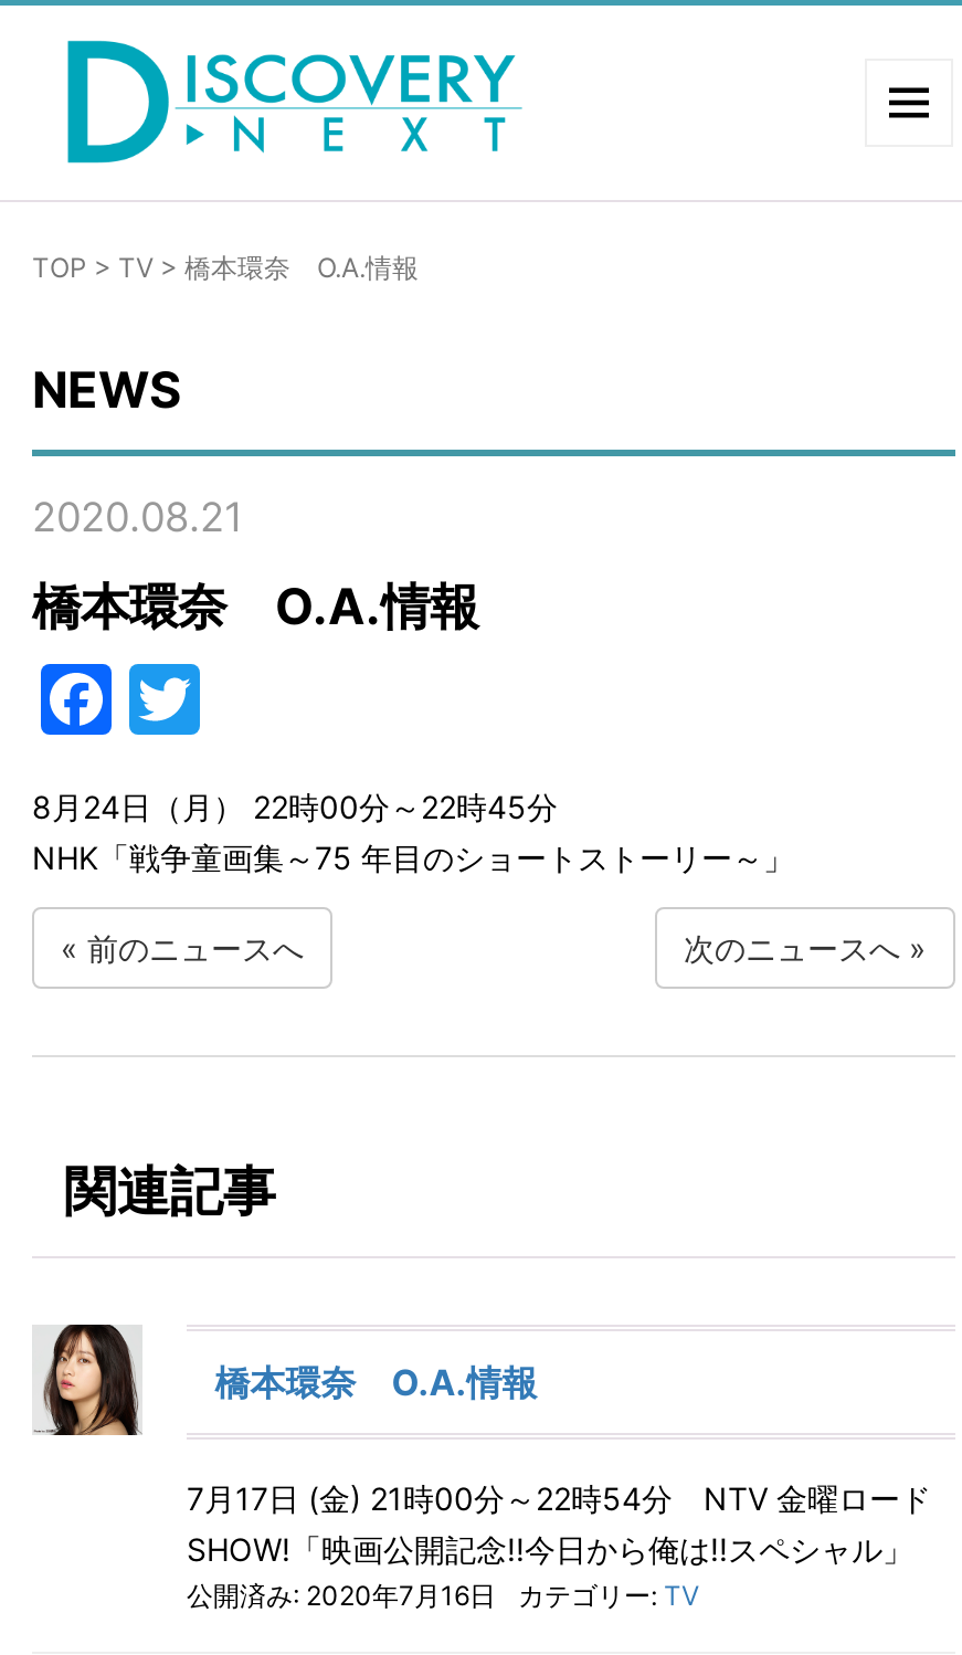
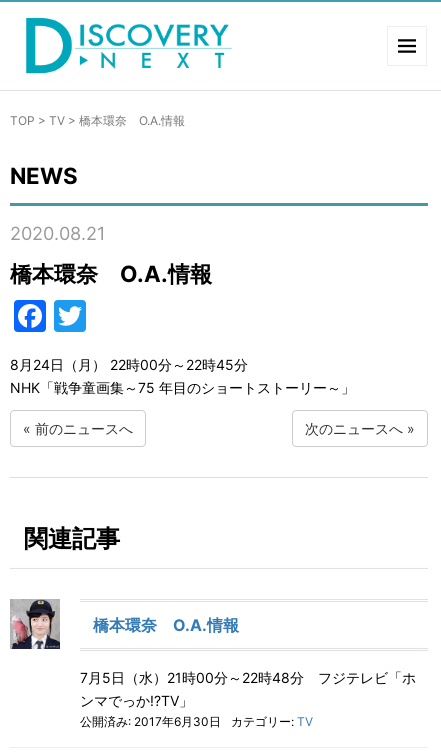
- [image]
- 7月17日 (金) 21時00分～22時54分 NTV 金曜ロード
- SHOW!「映画公開記念!!今日から俺は!!スペシャル」
- 公開済み: 2020年7月16日
+ [image]
+ 7月5日（水）21時00分～22時48分 フジテレビ「ホ
+ ンマでっか!?TV」
+ 公開済み: 2017年6月30日
